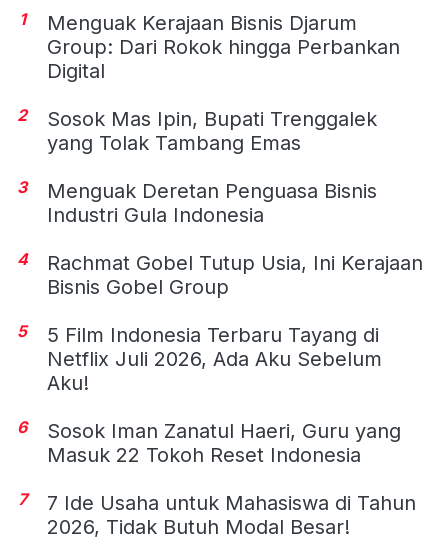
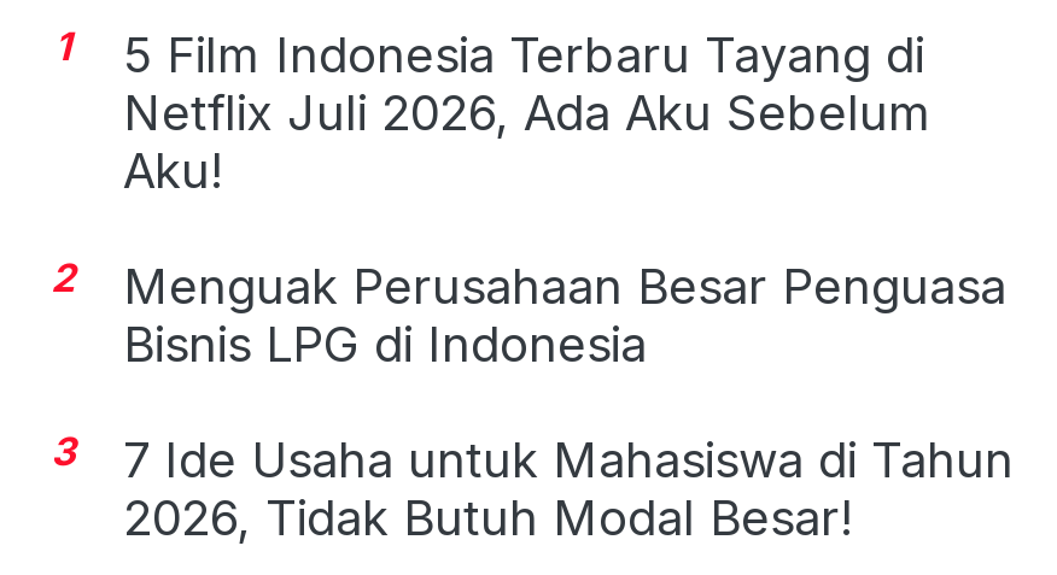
- Menguak Kerajaan Bisnis Djarum
- Group: Dari Rokok hingga Perbankan
- Digital
- 2
- Sosok Mas Ipin, Bupati Trenggalek
- yang Tolak Tambang Emas
- 3
- Menguak Deretan Penguasa Bisnis
- Industri Gula Indonesia
- 4
- Rachmat Gobel Tutup Usia, Ini Kerajaan
- Bisnis Gobel Group
- 5

- 6
- Sosok Iman Zanatul Haeri, Guru yang
- Masuk 22 Tokoh Reset Indonesia
+ 2
+ Menguak Perusahaan Besar Penguasa
+ Bisnis LPG di Indonesia

- 7 7 Ide Usaha untuk Mahasiswa di Tahun
+ 3 7 Ide Usaha untuk Mahasiswa di Tahun
